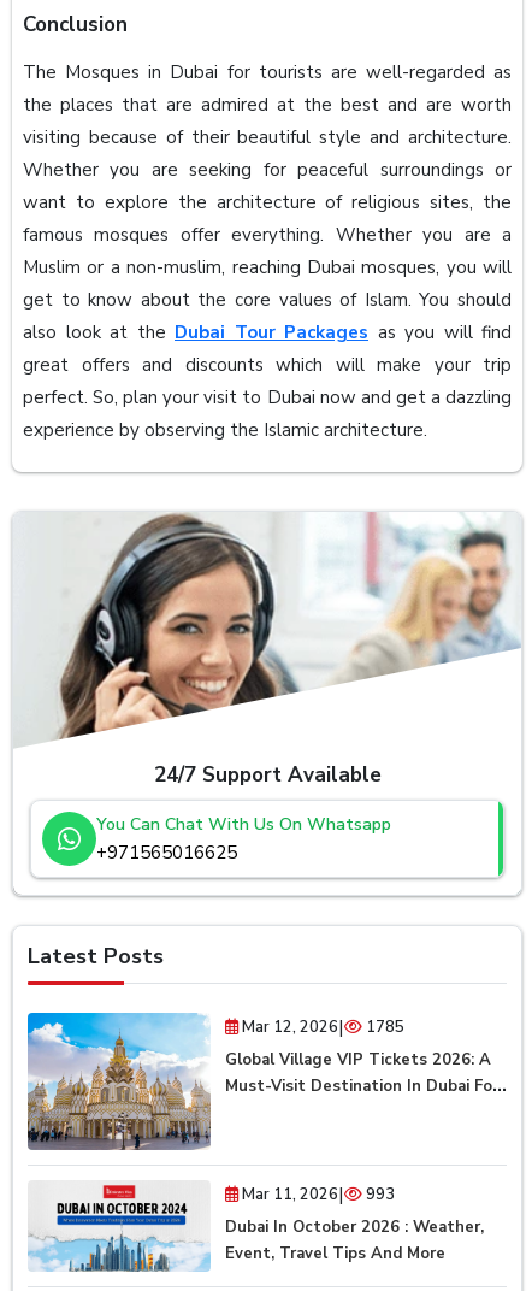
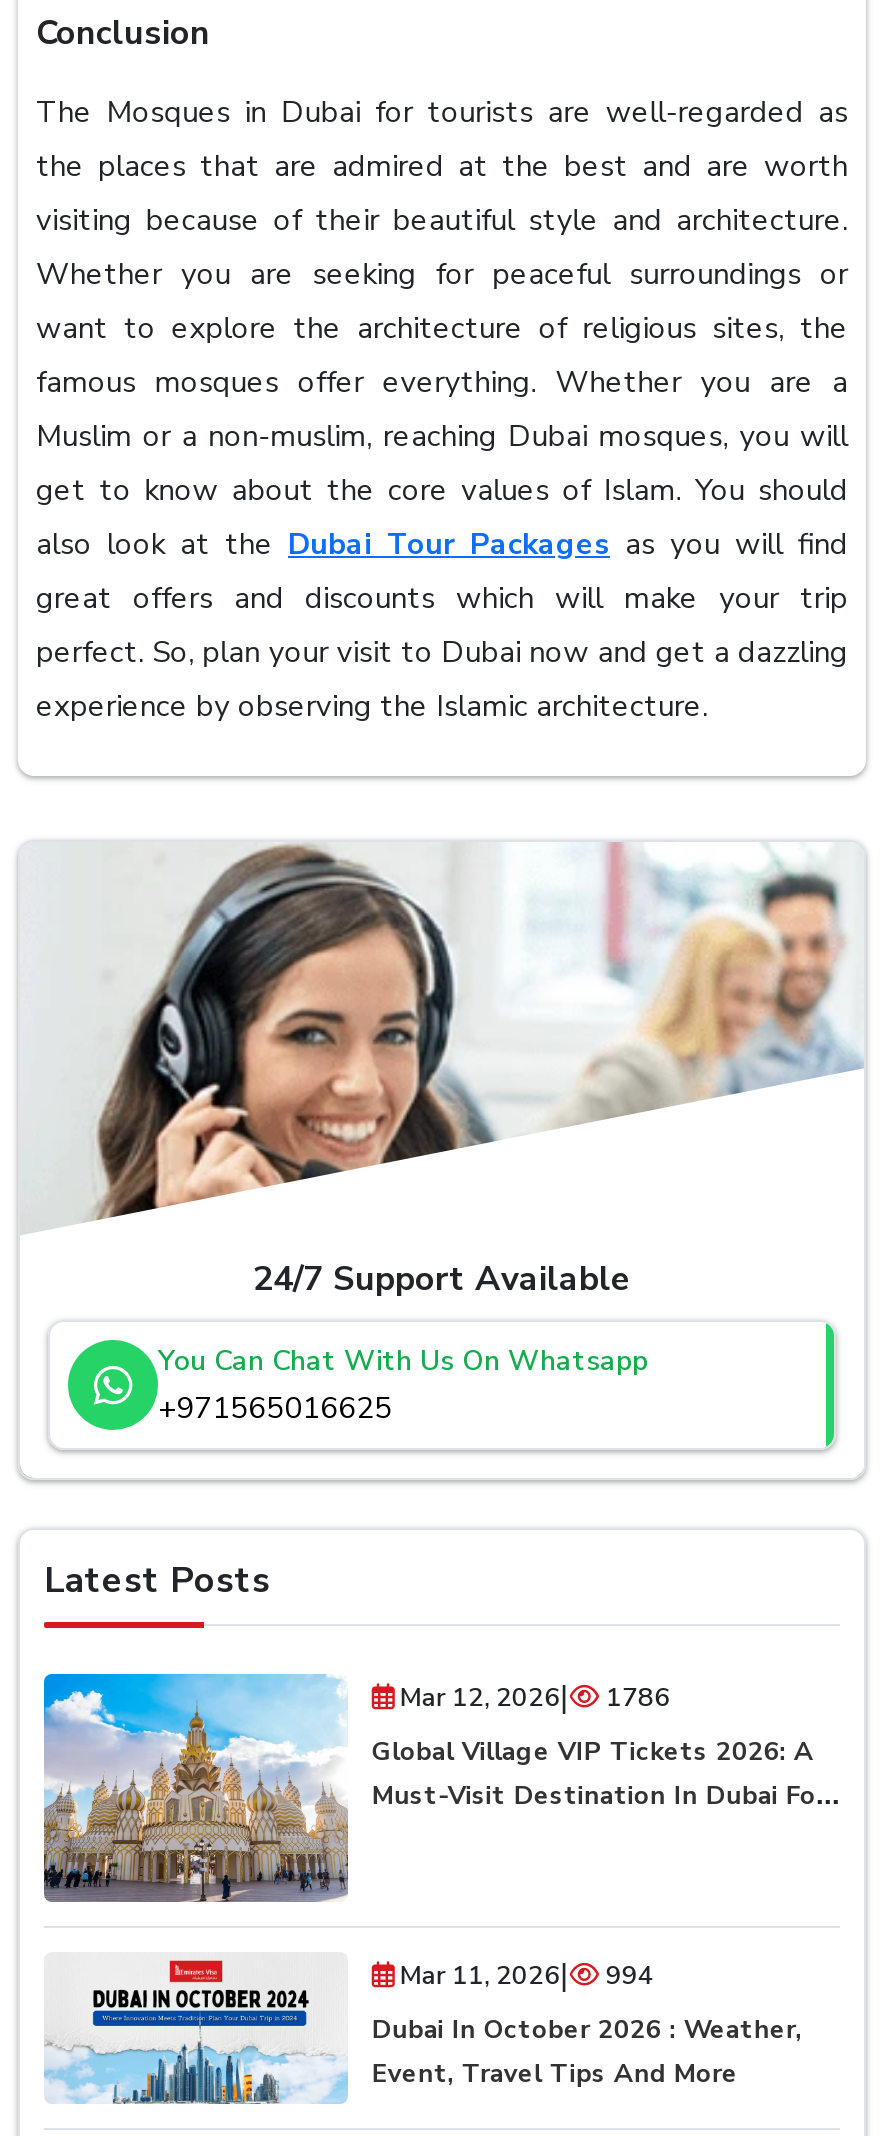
- 1785
+ 1786

- 993
+ 994
